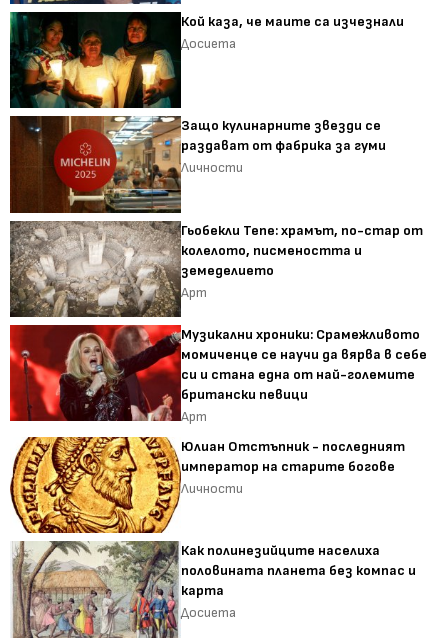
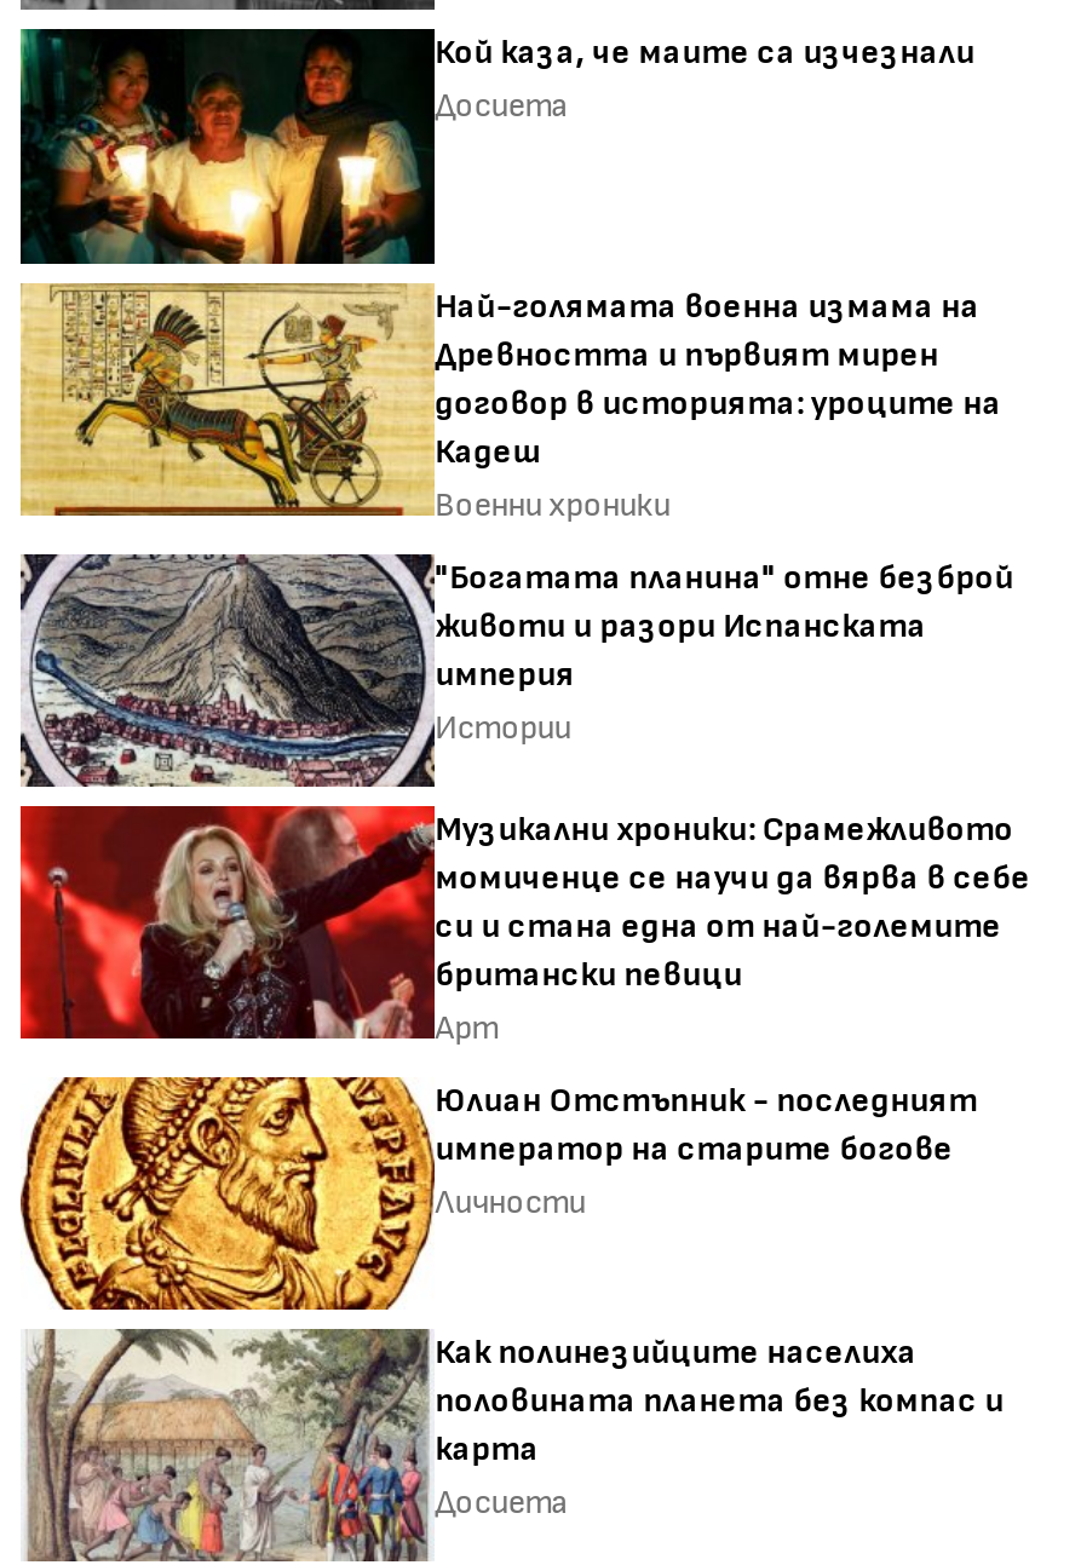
- [image]
- Защо кулинарните звезди се
- раздават от фабрика за гуми
- Личности
+ [image]
+ Най-голямата военна измама на
+ Древността и първият мирен
+ договор в историята: уроците на
+ Кадеш
+ Военни хроники

- [image]
- Гьобекли Тепе: храмът, по-стар от
- колелото, писмеността и
- земеделието
- Арт
+ [image]
+ "Богатата планина" отне безброй
+ животи и разори Испанската
+ империя
+ Истории
